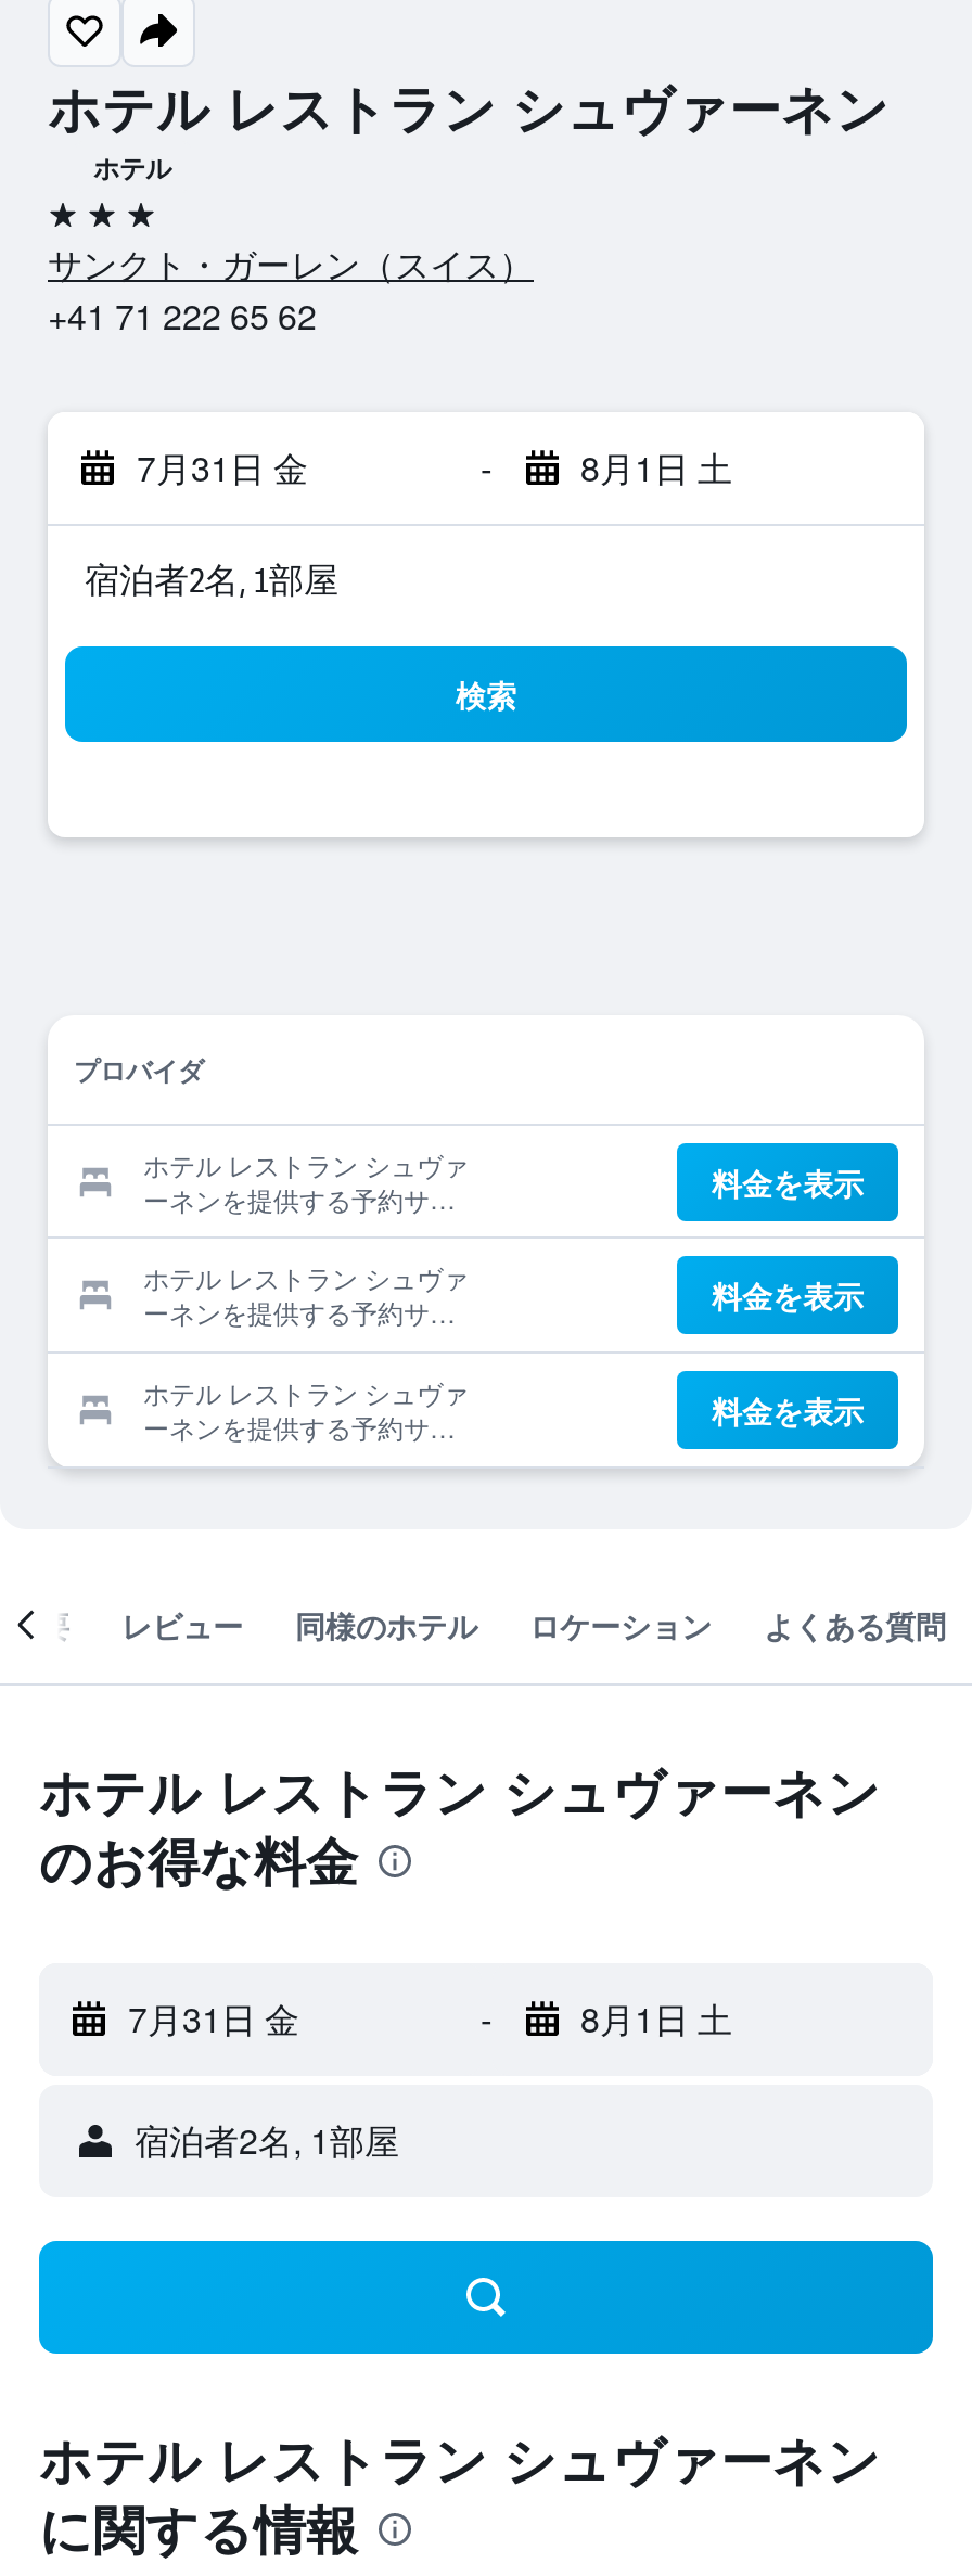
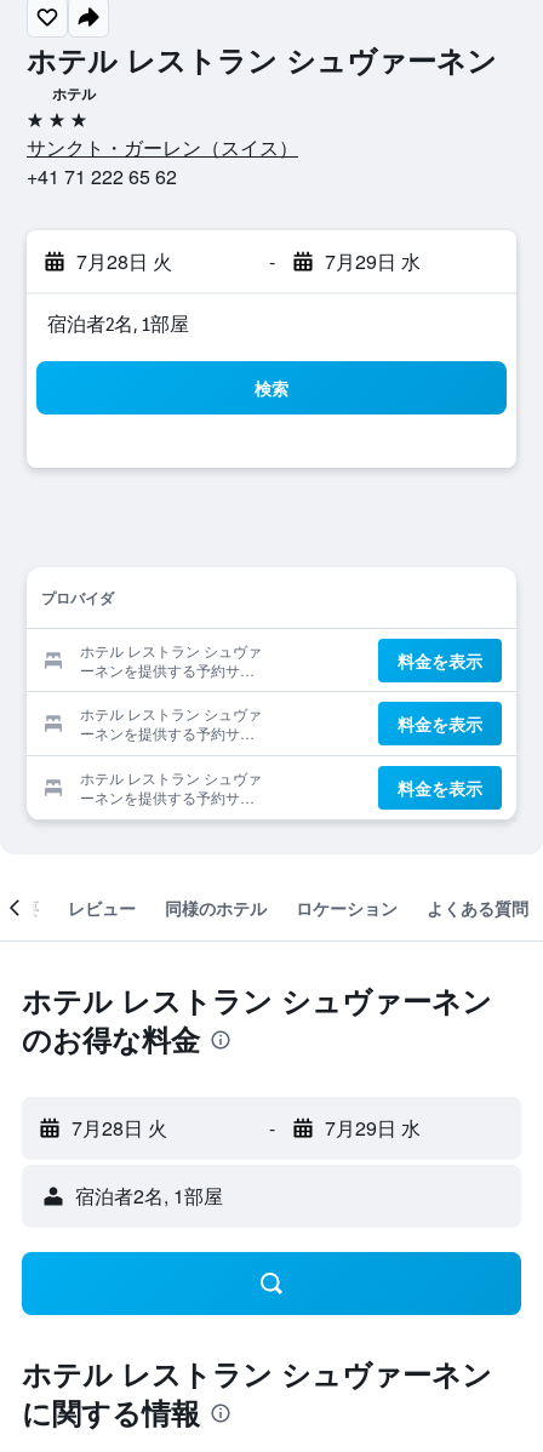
- 7月31日 金
+ 7月28日 火

- 8月1日 土
+ 7月29日 水

- 7月31日 金
+ 7月28日 火

- 8月1日 土
+ 7月29日 水
